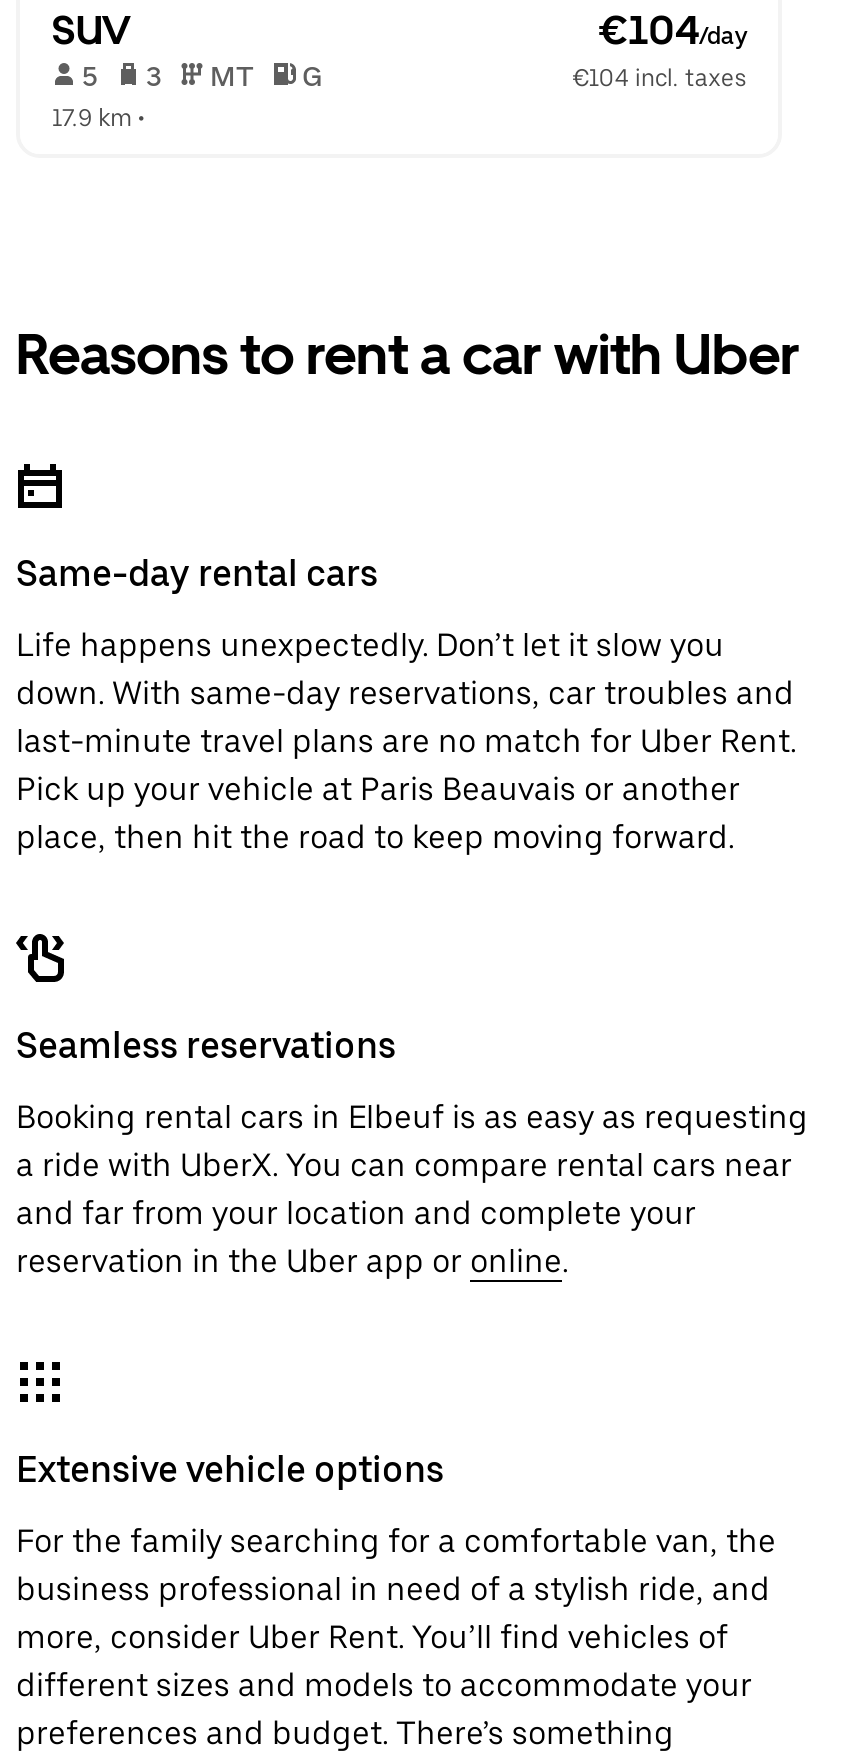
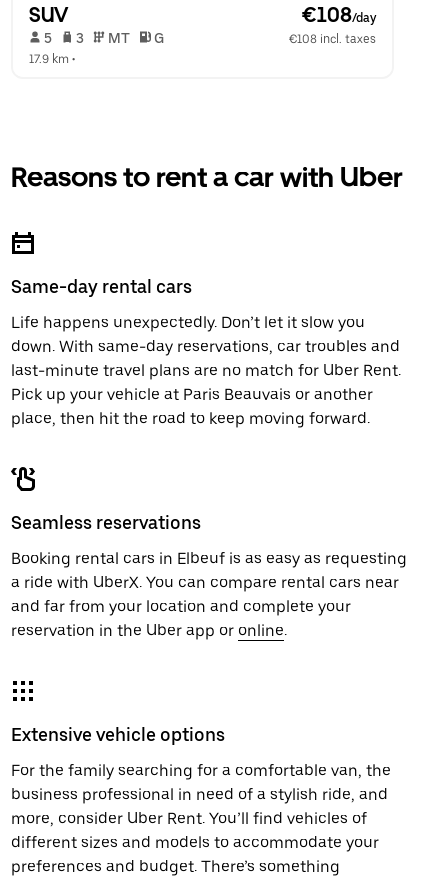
- €104/day
+ €108/day

- €104 incl. taxes
+ €108 incl. taxes
